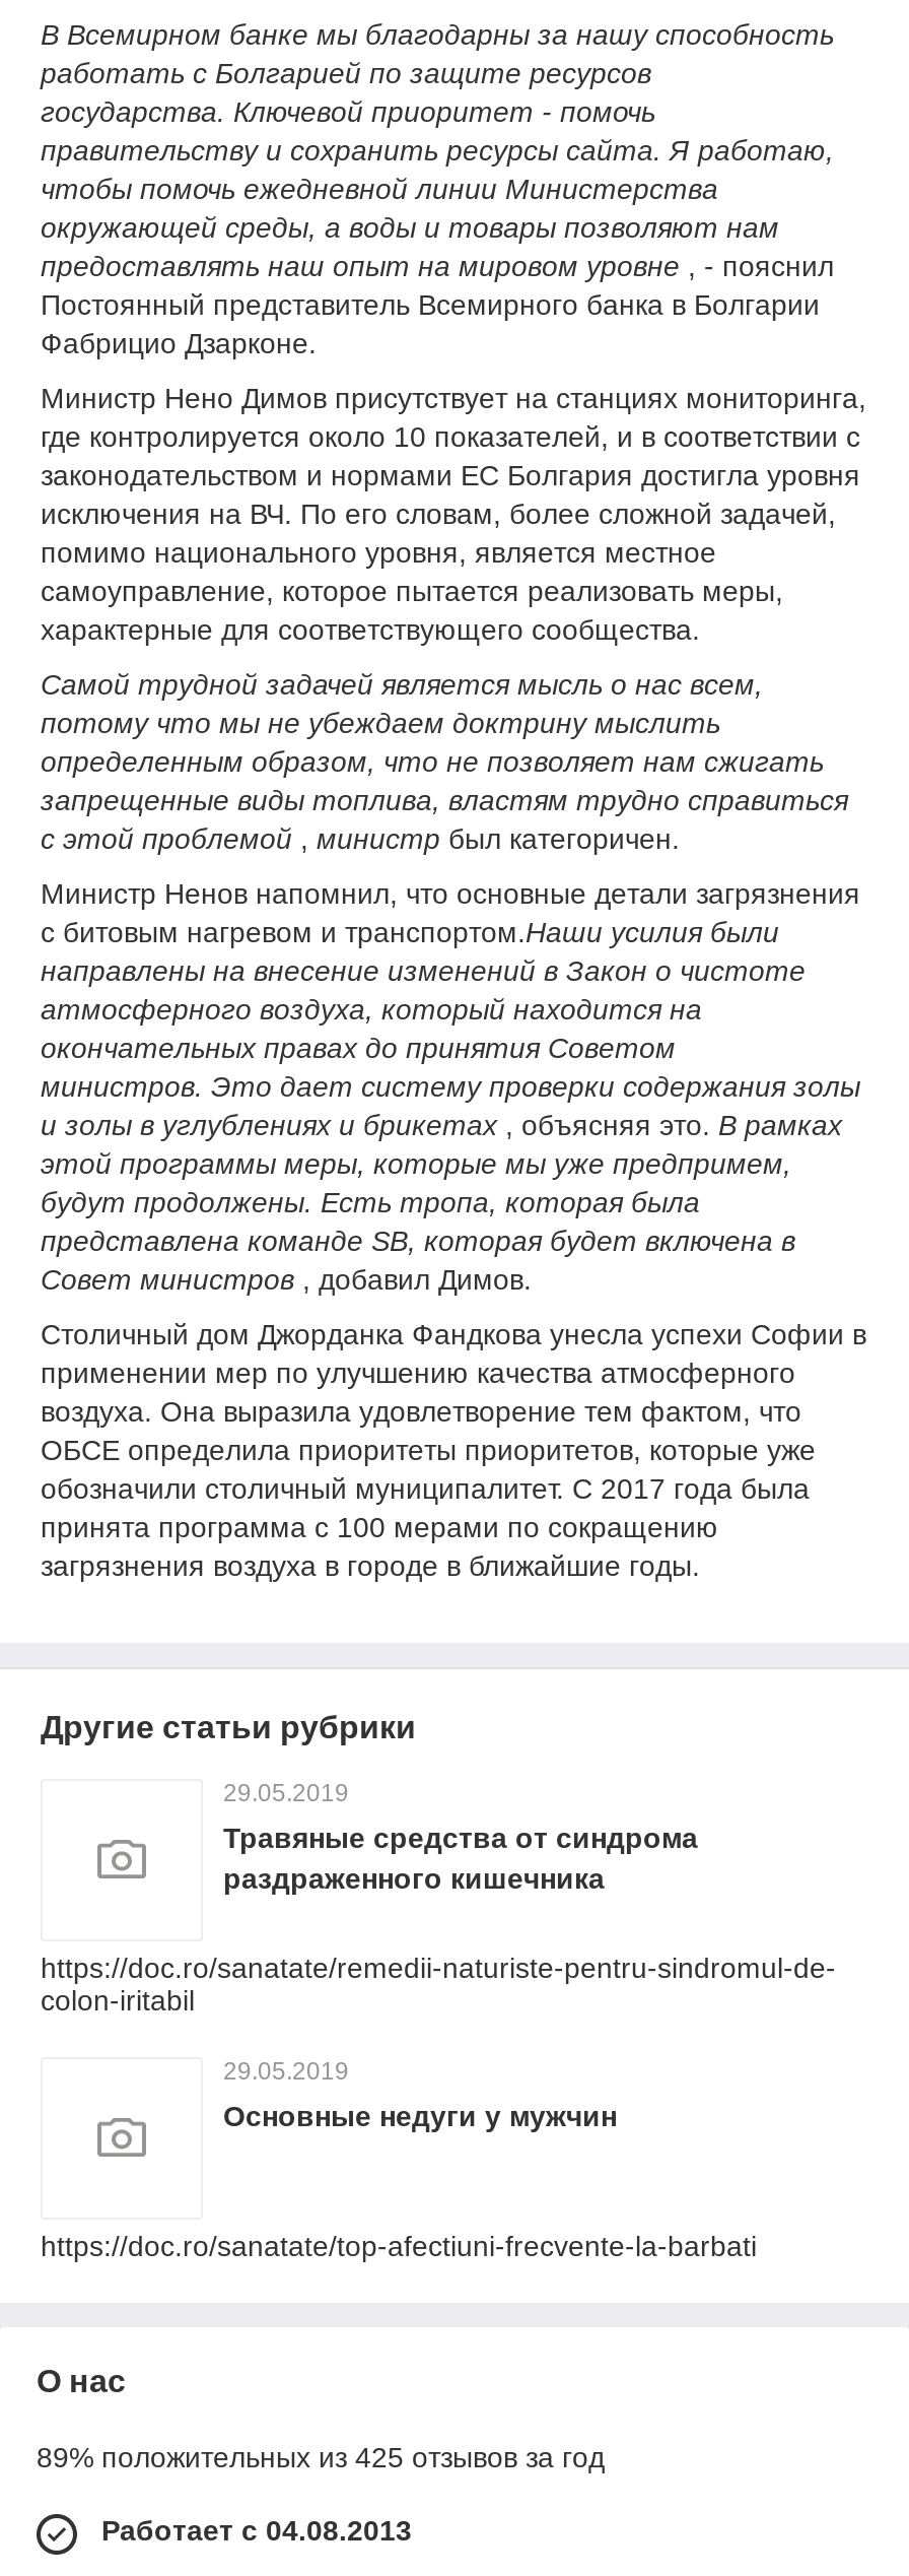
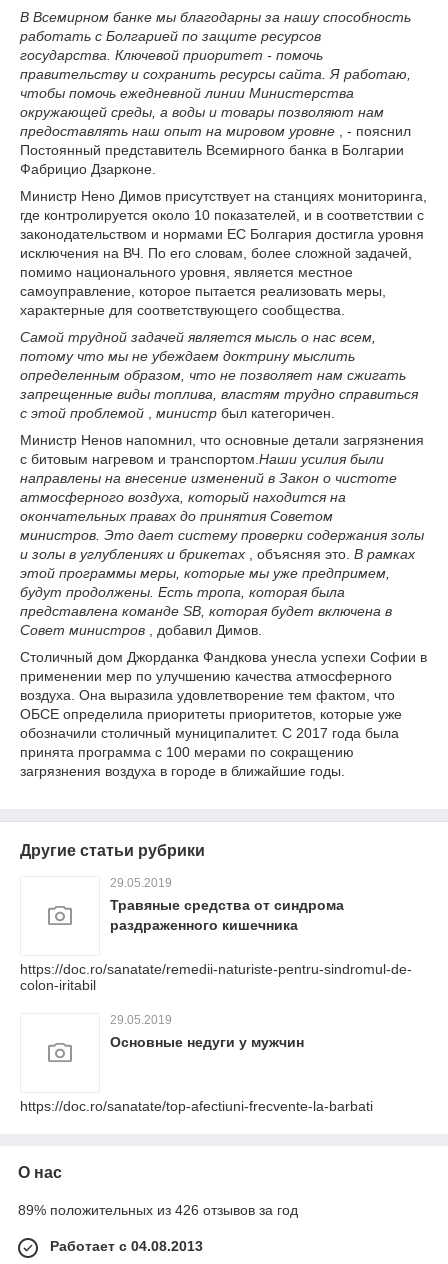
- 89% положительных из 425 отзывов за год
+ 89% положительных из 426 отзывов за год
